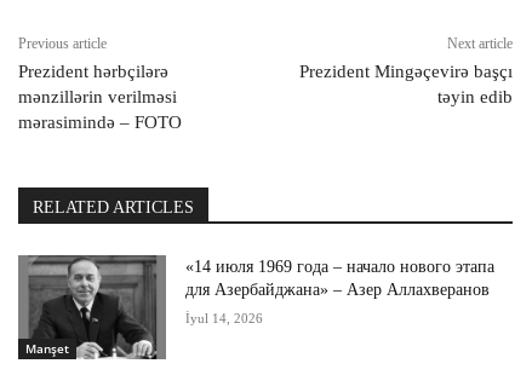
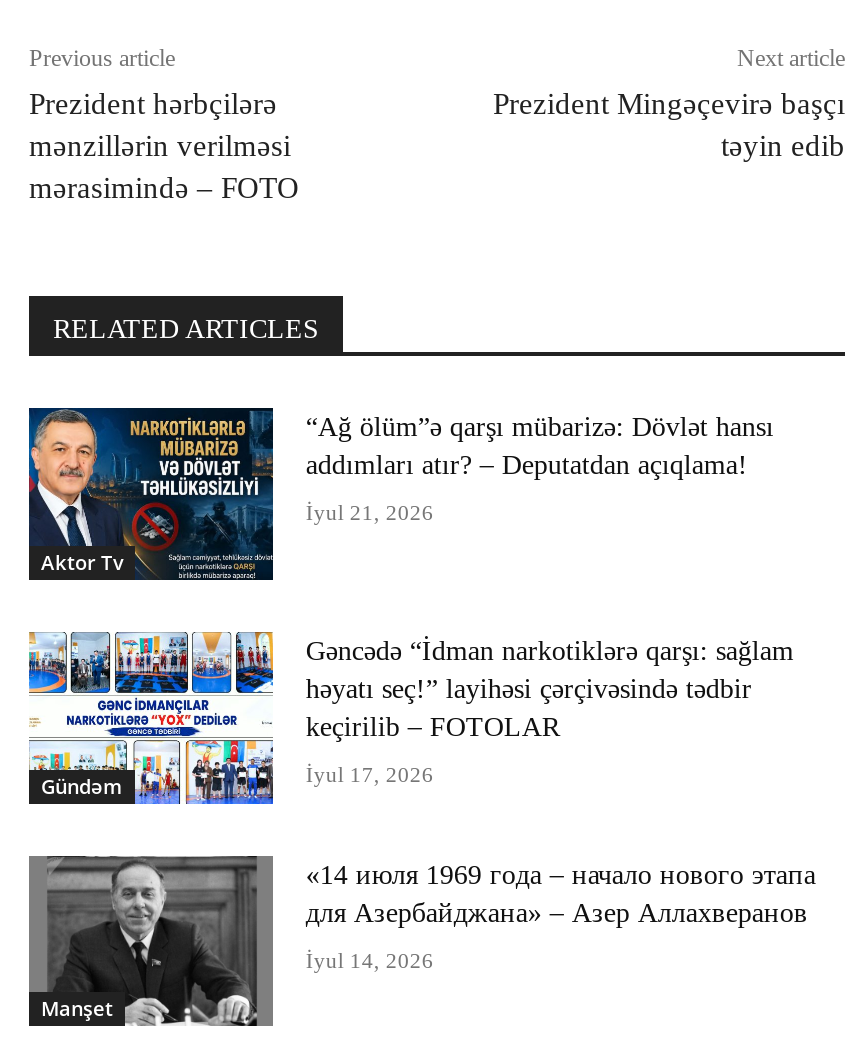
+ [image]
+ Aktor Tv

+ [image]
+ Gündəm

+ “Ağ ölüm”ə qarşı mübarizə: Dövlət hansı
+ addımları atır? – Deputatdan açıqlama!
+ İyul 21, 2026

+ Gəncədə “İdman narkotiklərə qarşı: sağlam
+ həyatı seç!” layihəsi çərçivəsində tədbir
+ keçirilib – FOTOLAR
+ İyul 17, 2026
